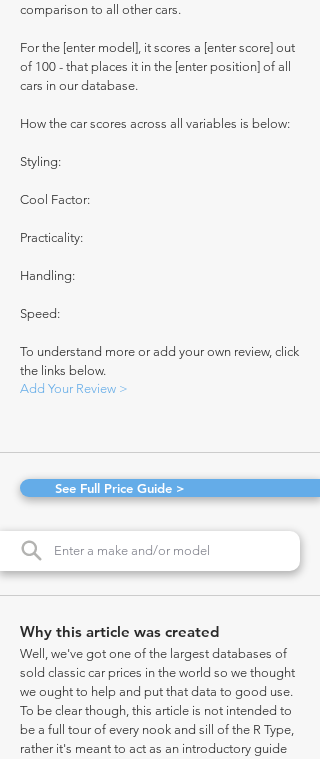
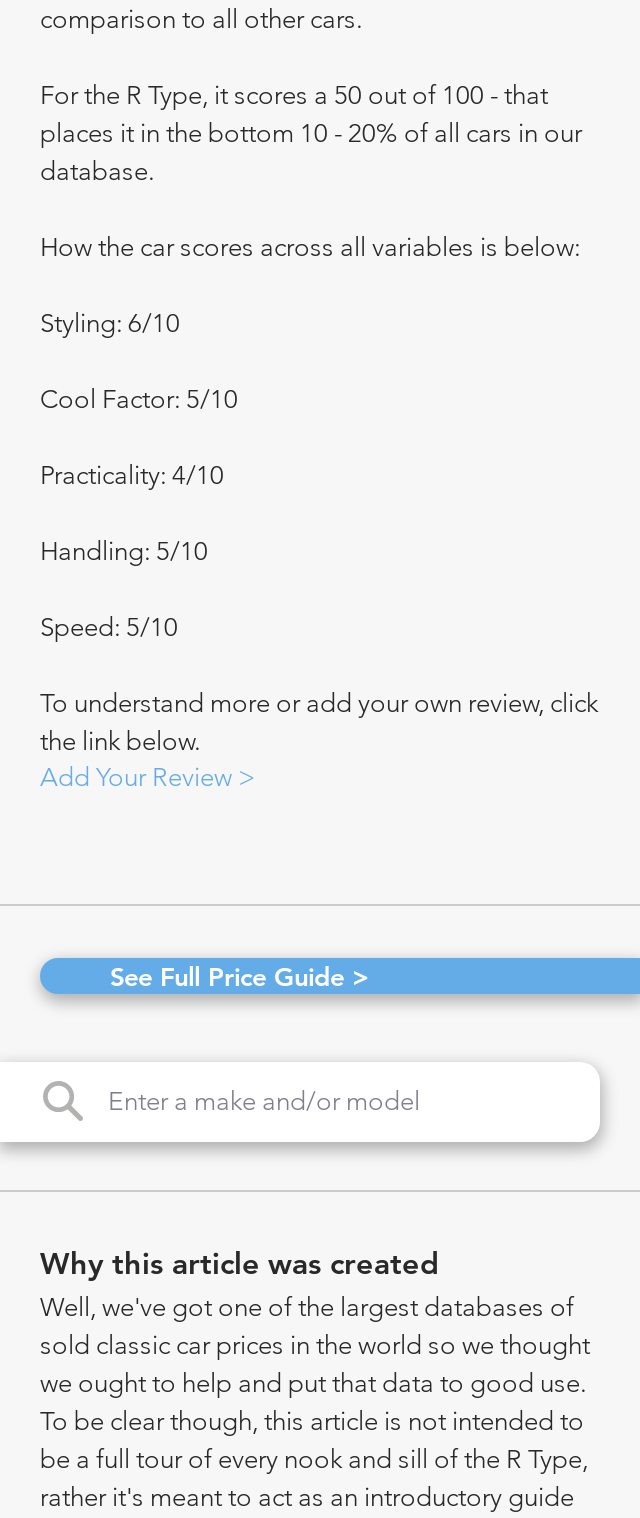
- For the [enter model], it scores a [enter score] out
- of 100 - that places it in the [enter position] of all
- cars in our database.
+ For the R Type, it scores a 50 out of 100 - that
+ places it in the bottom 10 - 20% of all cars in our
+ database.

- Styling:
+ Styling: 6/10

- Cool Factor:
+ Cool Factor: 5/10

- Practicality:
+ Practicality: 4/10

- Handling:
+ Handling: 5/10

- Speed:
+ Speed: 5/10

- the links below.
+ the link below.
